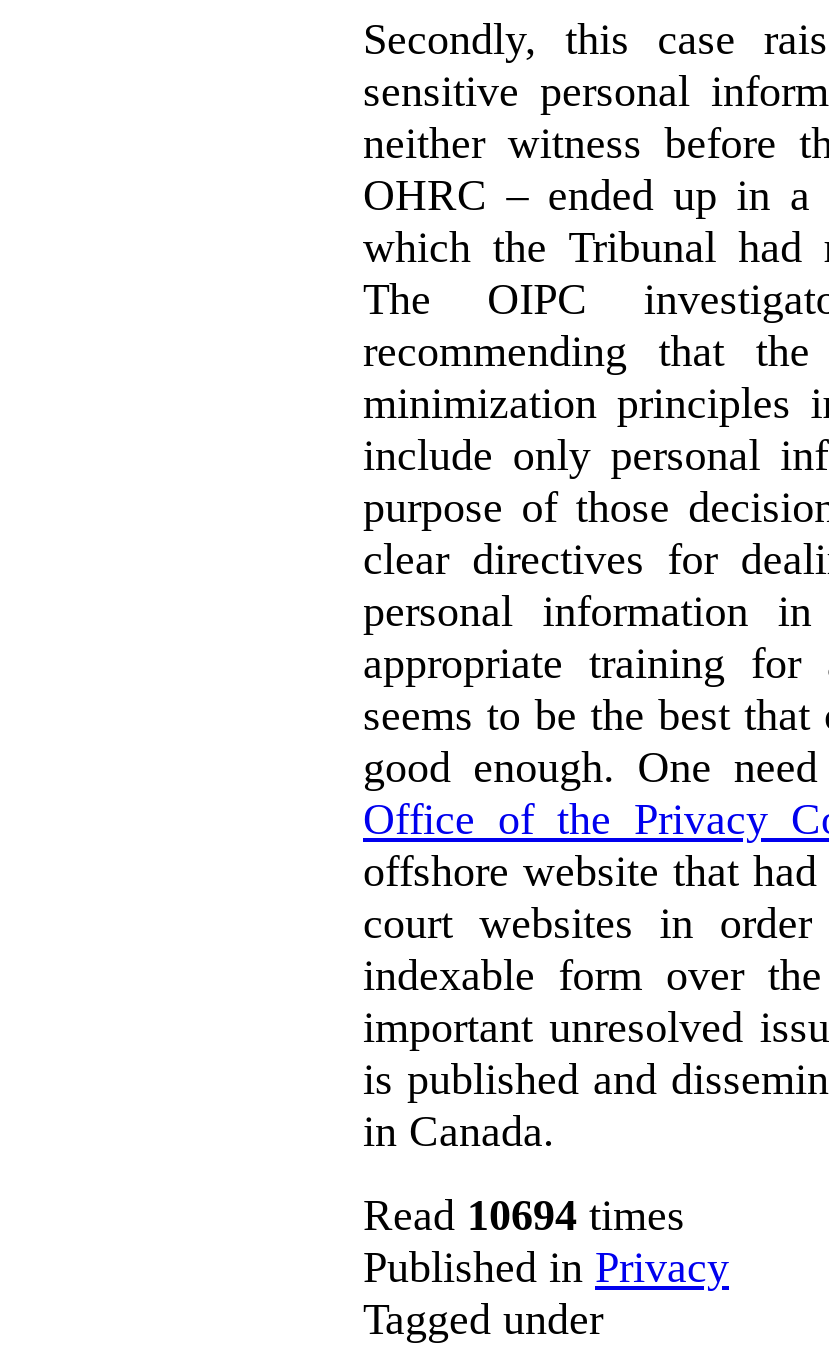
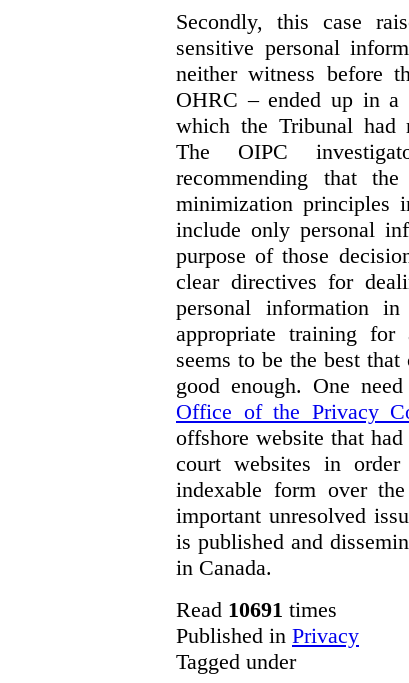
- Read 10694 times
+ Read 10691 times
